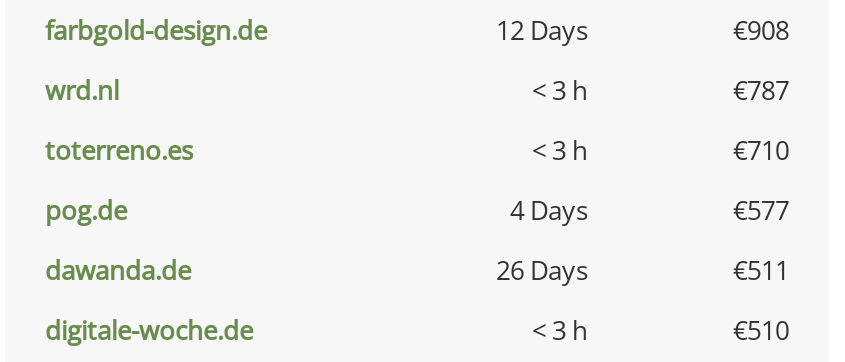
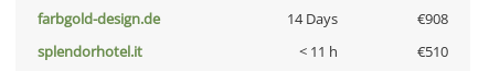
- 12 Days
+ 14 Days

- wrd.nl
- < 3 h
- €787
- toterreno.es
- < 3 h
- €710
- pog.de
- 4 Days
- €577
- dawanda.de
- 26 Days
- €511
- digitale-woche.de
- < 3 h
+ splendorhotel.it
+ < 11 h
